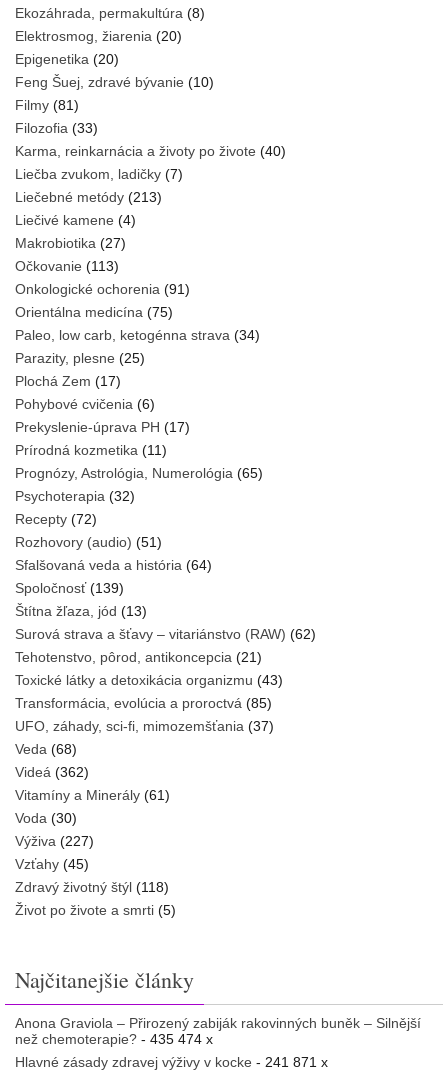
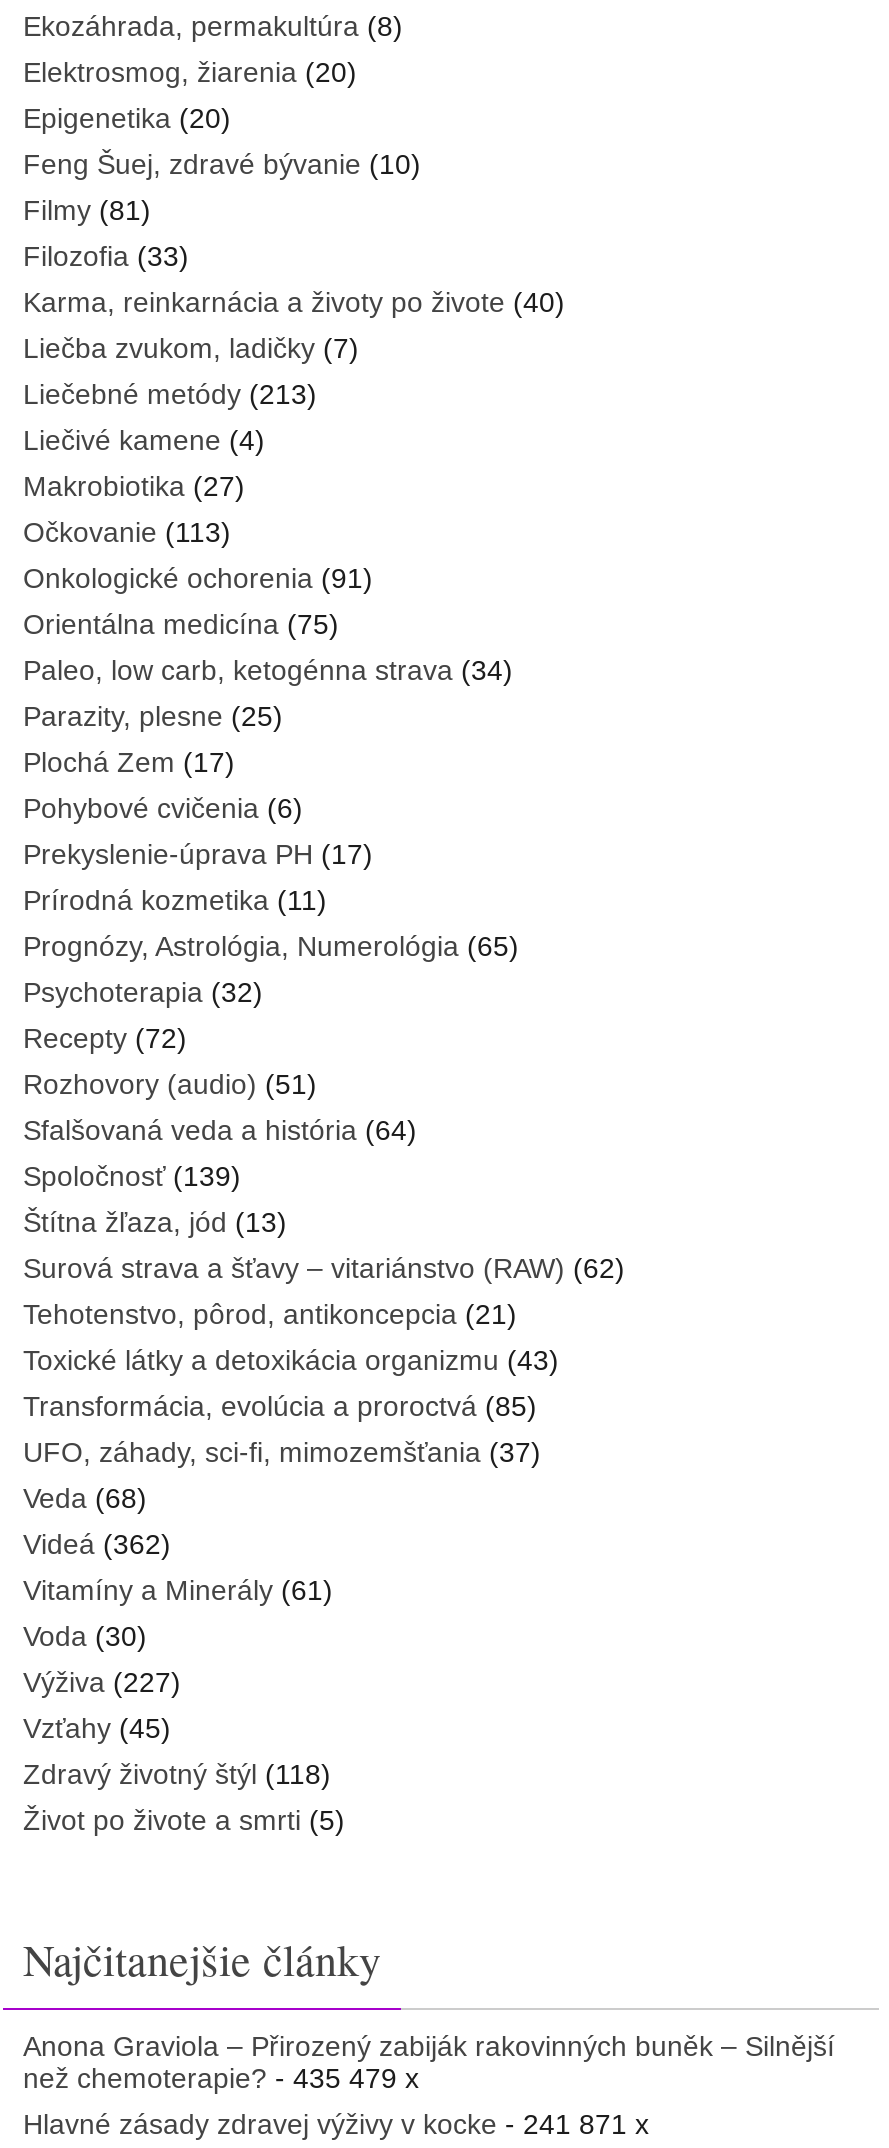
- než chemoterapie? - 435 474 x
+ než chemoterapie? - 435 479 x
